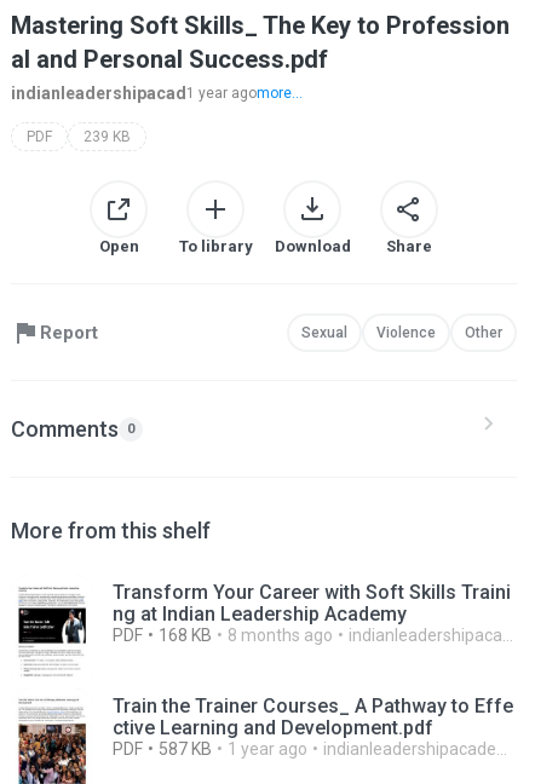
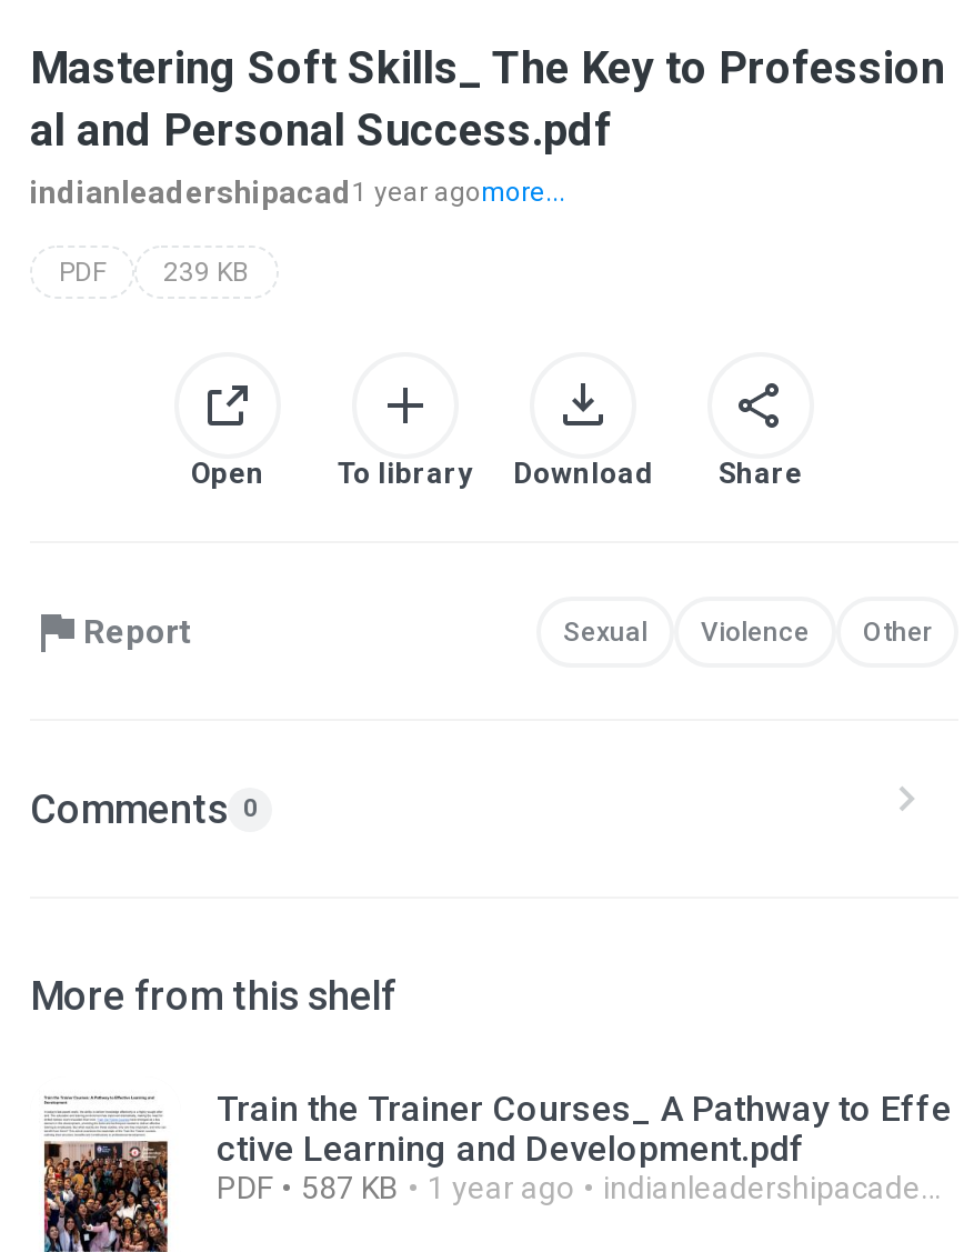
- [image]
- Transform Your Career with Soft Skills Traini
- ng at Indian Leadership Academy
- PDF
- 168 KB
- 8 months ago
- indianleadershipacademy A.
